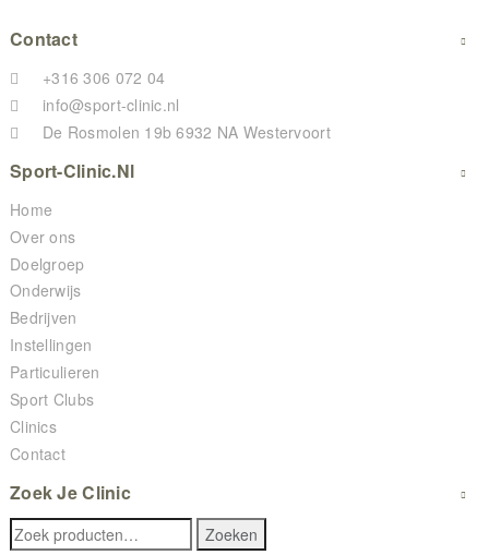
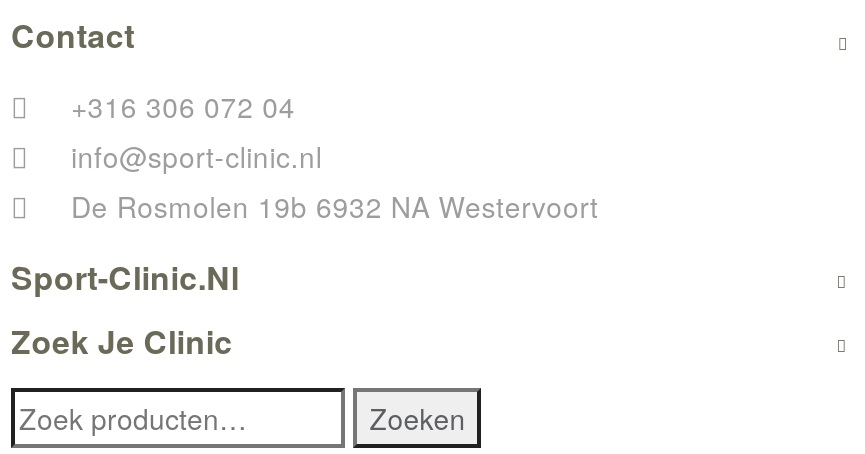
- Home
- Over ons
- Doelgroep
- Onderwijs
- Bedrijven
- Instellingen
- Particulieren
- Sport Clubs
- Clinics
- Contact
